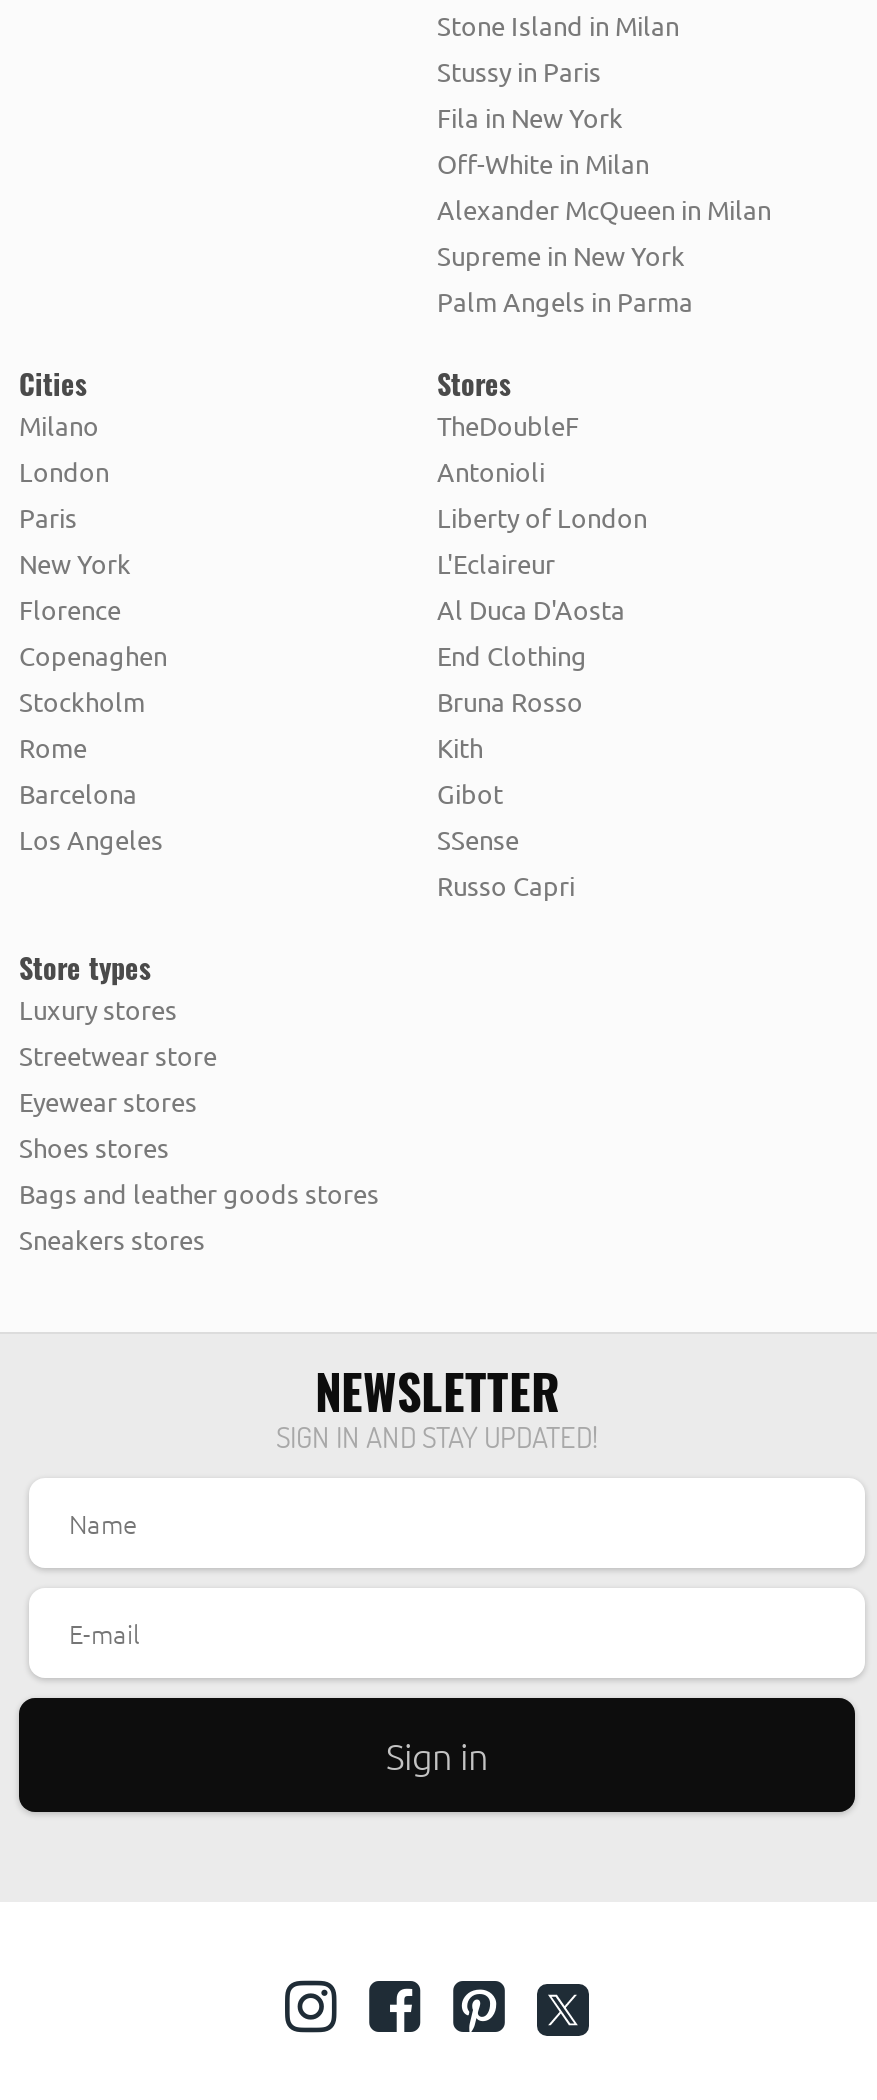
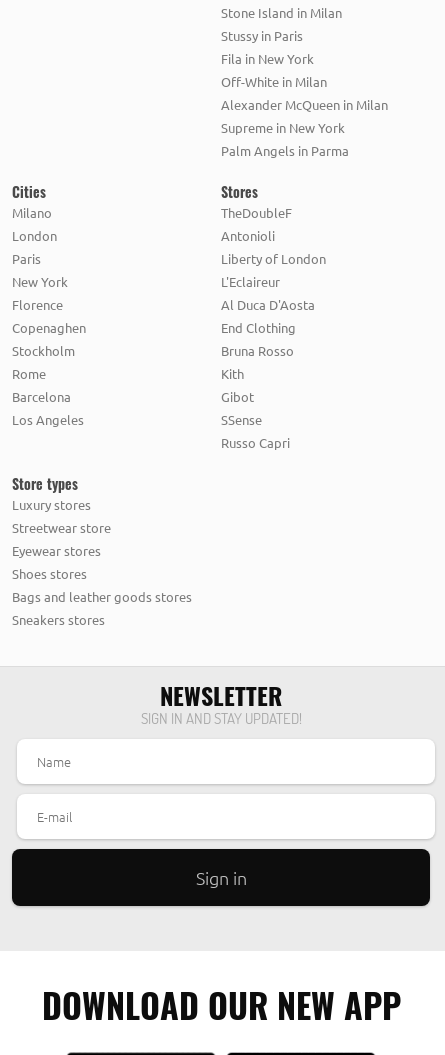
+ DOWNLOAD OUR NEW APP
